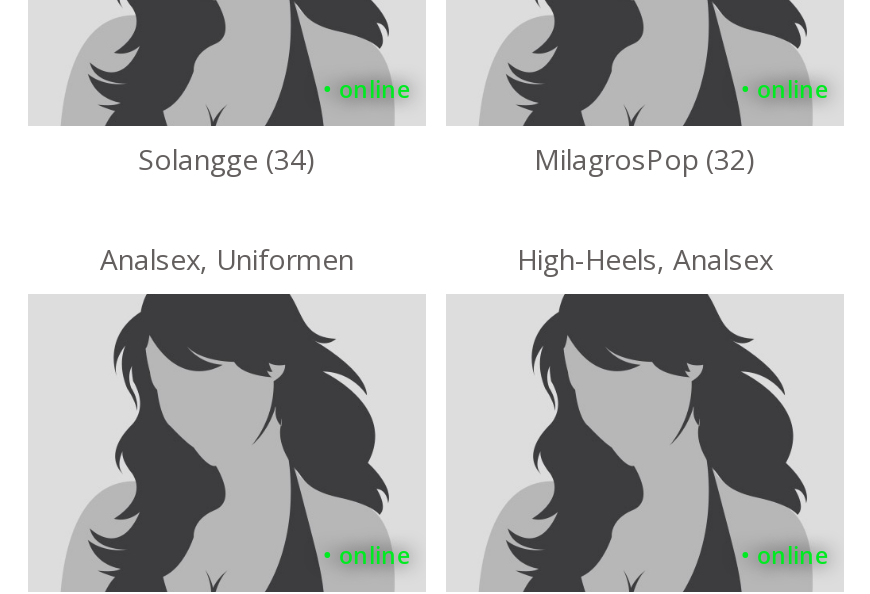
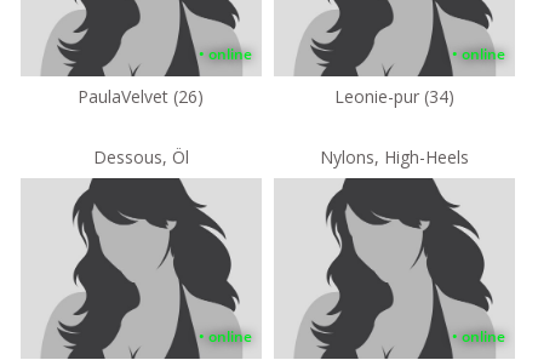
- Solangge (34)
+ PaulaVelvet (26)

- MilagrosPop (32)
+ Leonie-pur (34)

- Analsex, Uniformen
+ Dessous, Öl

- High-Heels, Analsex
+ Nylons, High-Heels
